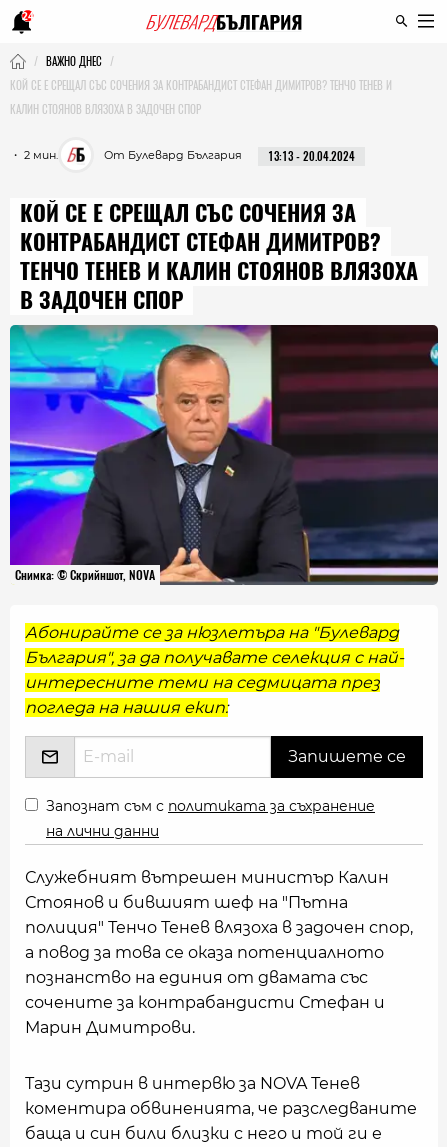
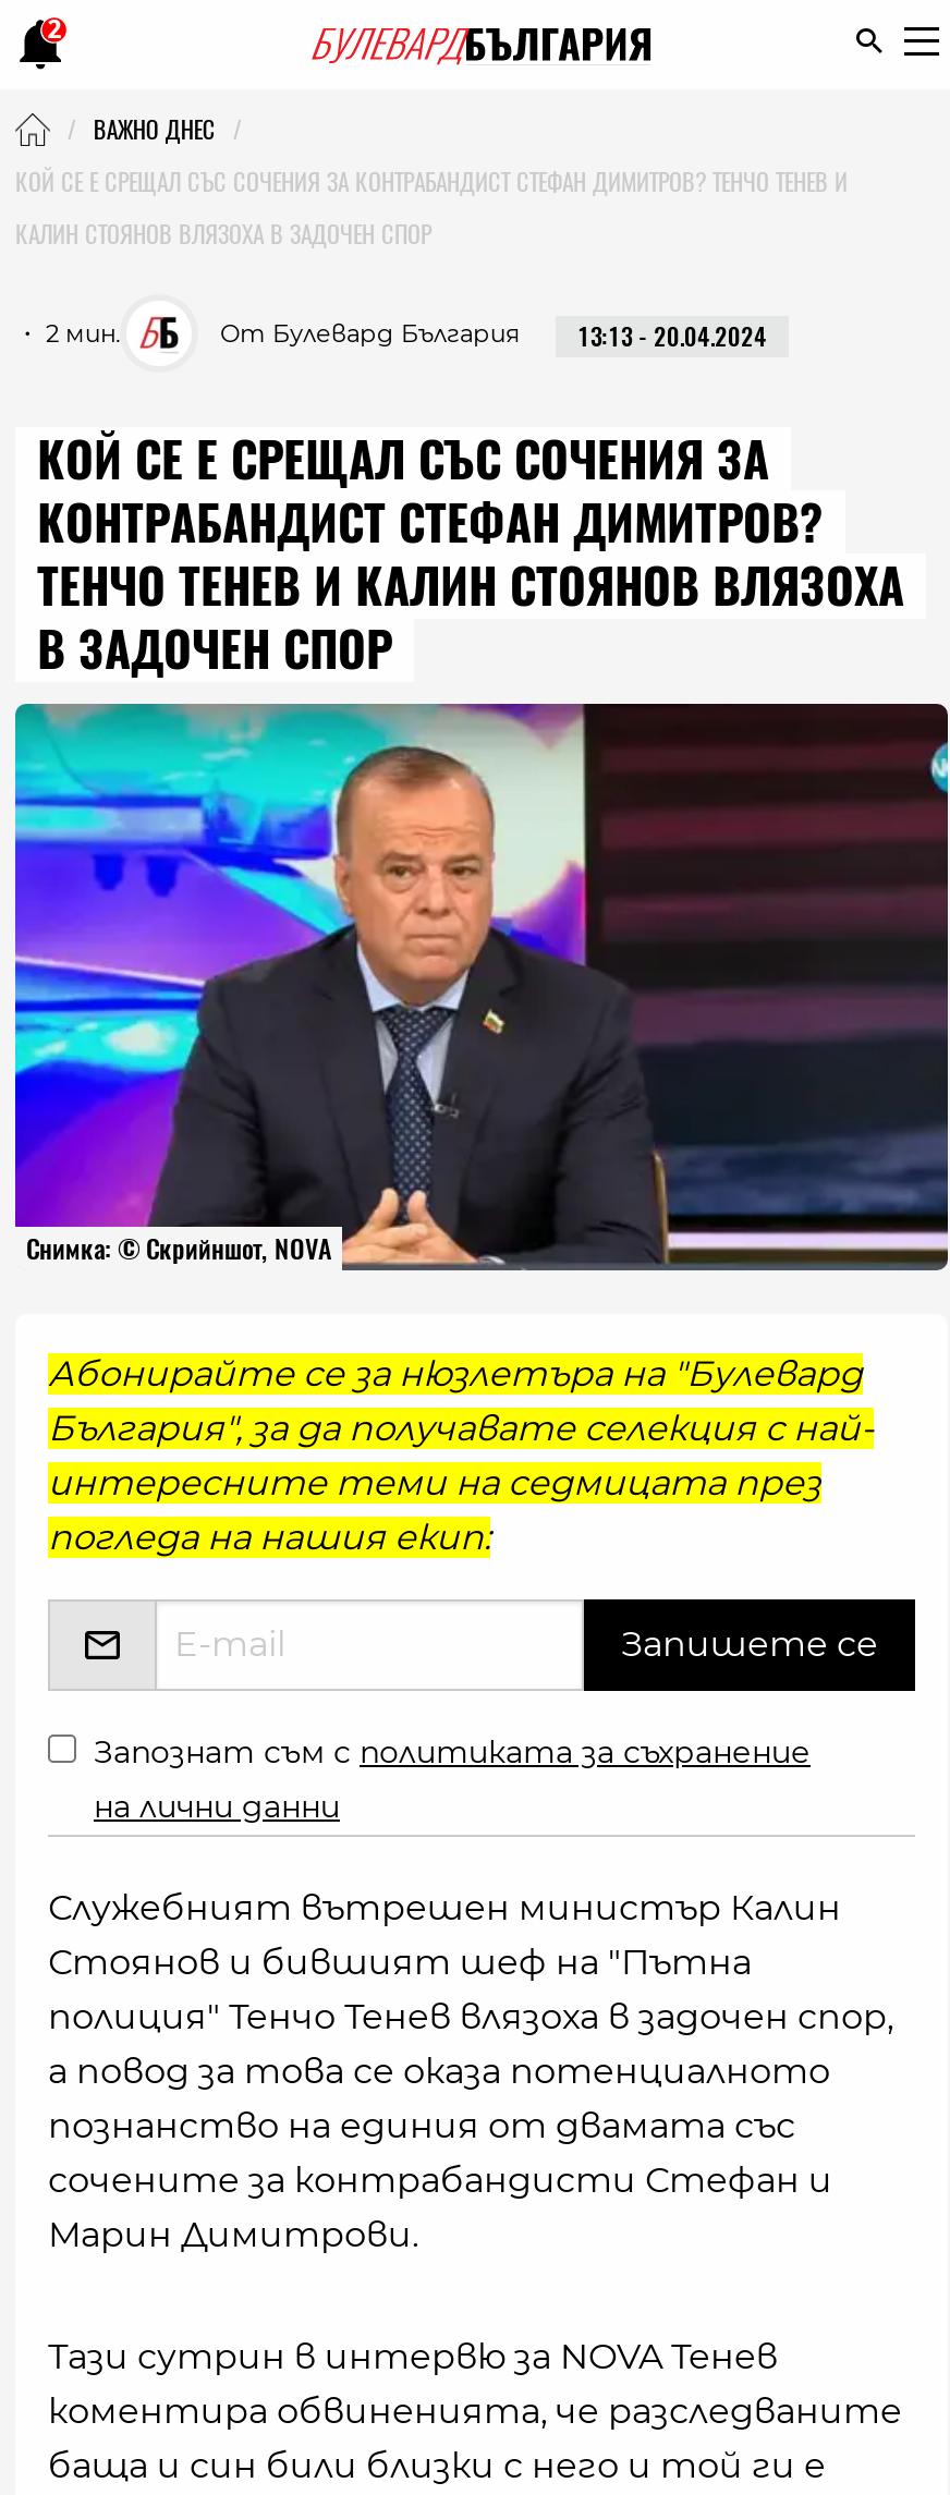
- 24
+ 2
